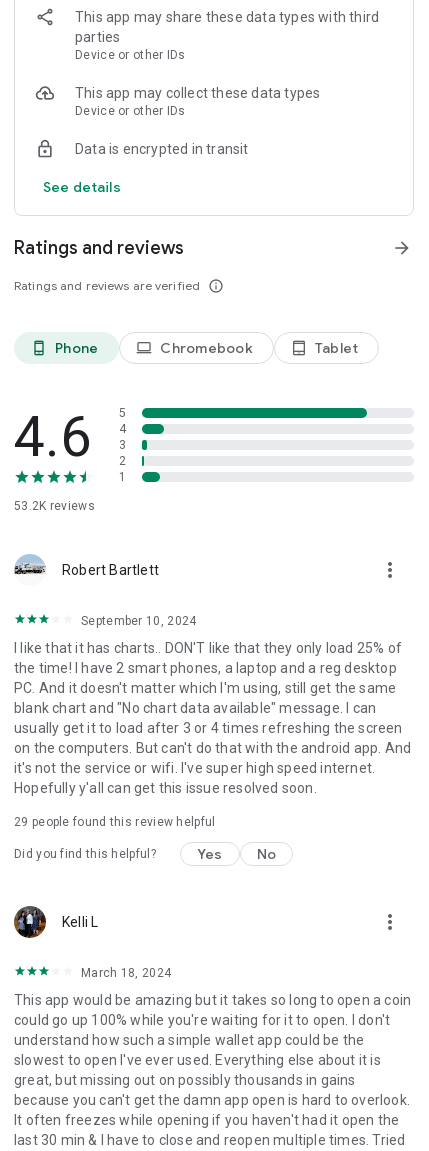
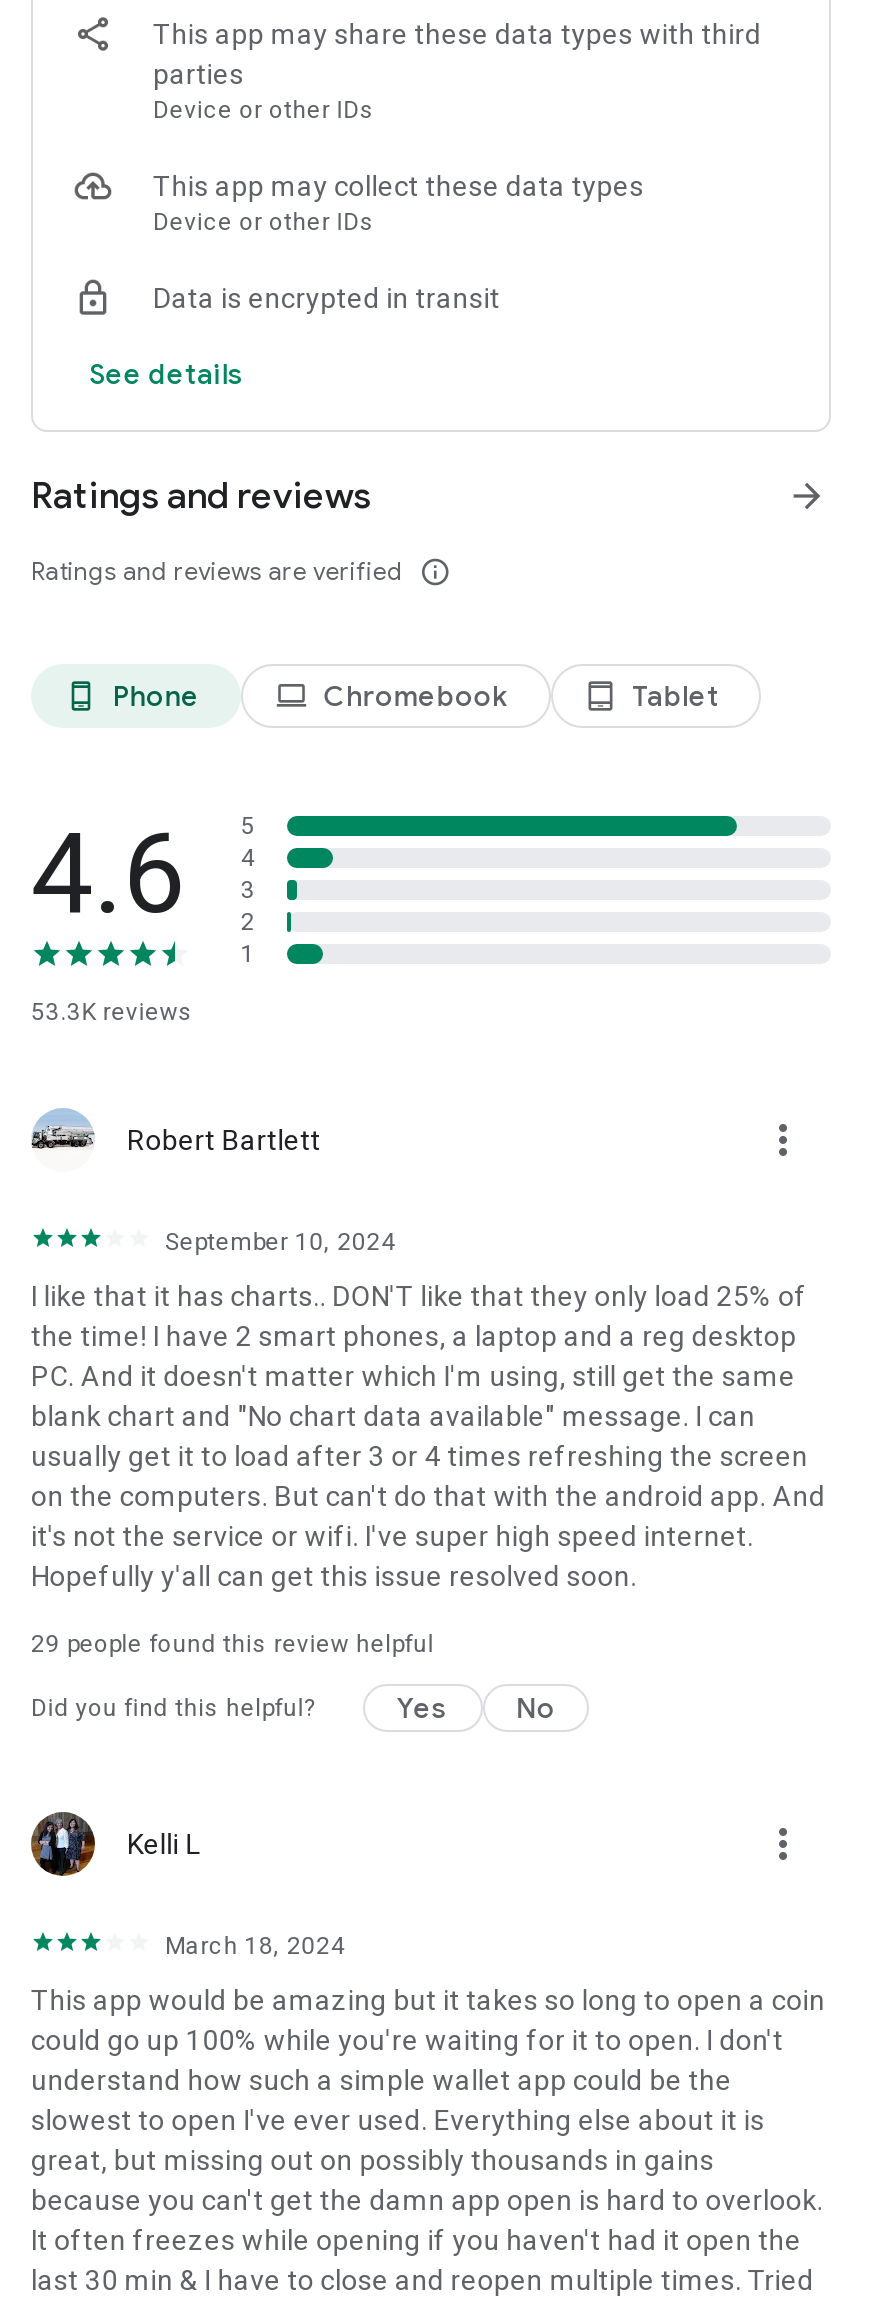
- 53.2K reviews
+ 53.3K reviews
